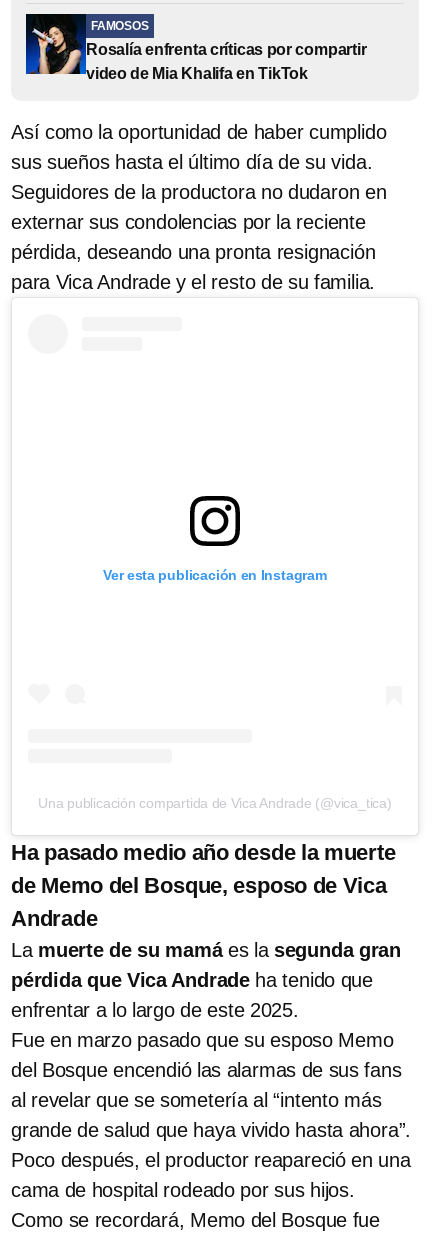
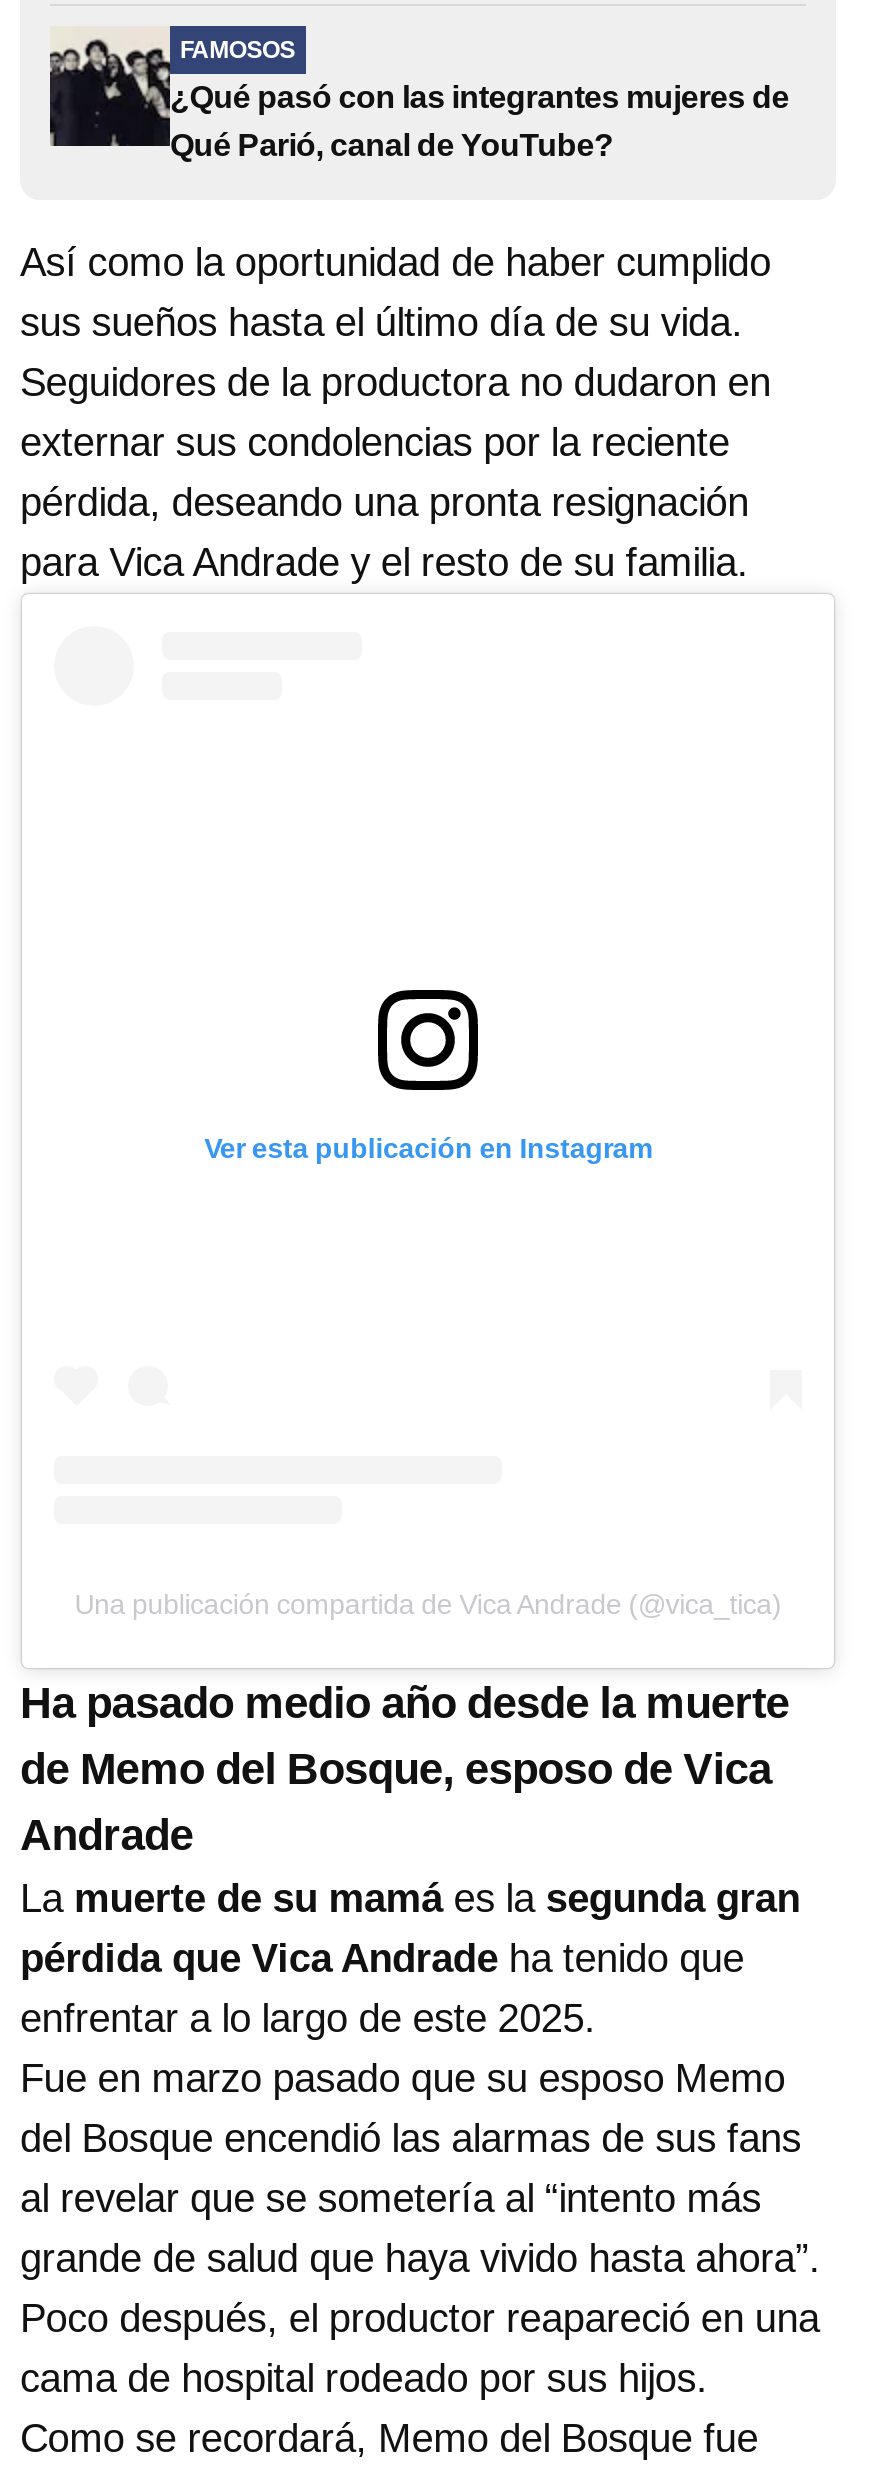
- [image]
- Rosalía enfrenta críticas por compartir
- video de Mia Khalifa en TikTok
+ [image]
+ ¿Qué pasó con las integrantes mujeres de
+ Qué Parió, canal de YouTube?
